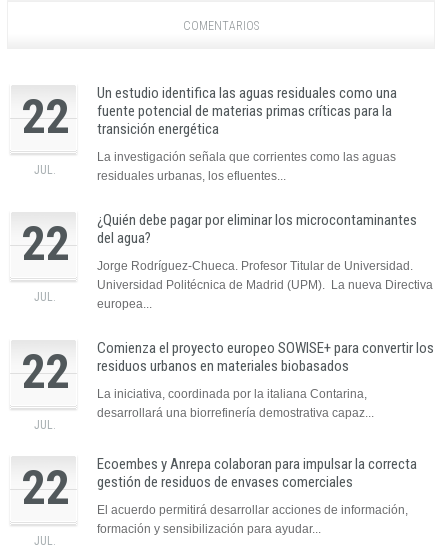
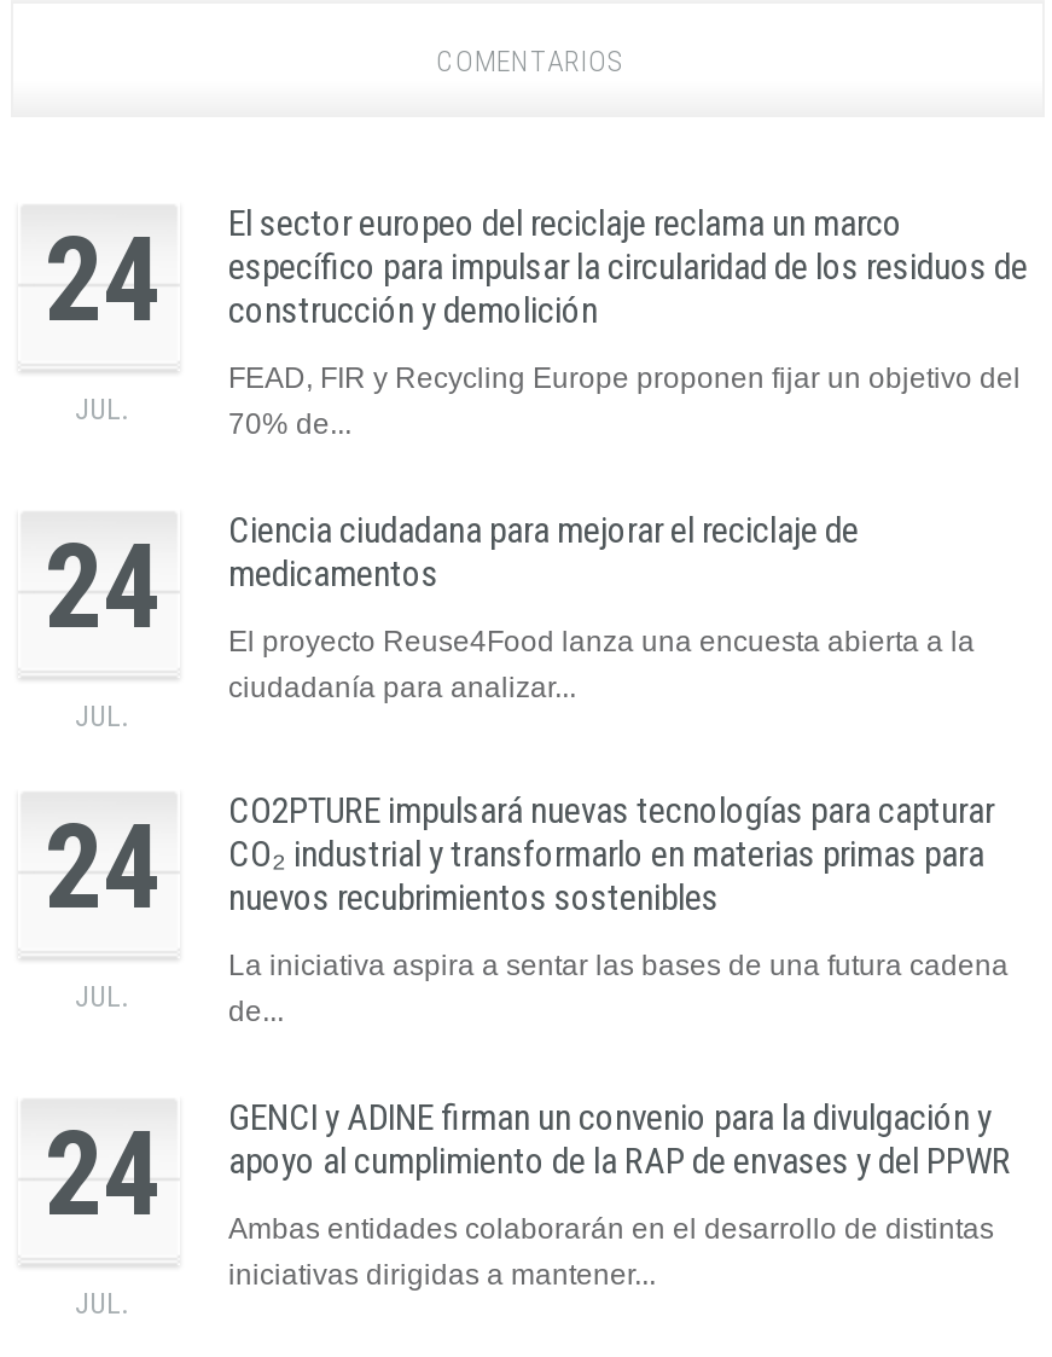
- 22
+ 24

- Un estudio identifica las aguas residuales como una
- fuente potencial de materias primas críticas para la
- transición energética
+ El sector europeo del reciclaje reclama un marco
+ específico para impulsar la circularidad de los residuos de
+ construcción y demolición

- La investigación señala que corrientes como las aguas
- residuales urbanas, los efluentes...
+ FEAD, FIR y Recycling Europe proponen fijar un objetivo del
+ 70% de...

- 22
+ 24

- ¿Quién debe pagar por eliminar los microcontaminantes
- del agua?
+ Ciencia ciudadana para mejorar el reciclaje de
+ medicamentos

- Jorge Rodríguez-Chueca. Profesor Titular de Universidad.
- Universidad Politécnica de Madrid (UPM). La nueva Directiva
- europea...
+ El proyecto Reuse4Food lanza una encuesta abierta a la
+ ciudadanía para analizar...

- 22
+ 24

- Comienza el proyecto europeo SOWISE+ para convertir los
- residuos urbanos en materiales biobasados
+ CO2PTURE impulsará nuevas tecnologías para capturar
+ CO₂ industrial y transformarlo en materias primas para
+ nuevos recubrimientos sostenibles

- La iniciativa, coordinada por la italiana Contarina,
- desarrollará una biorrefinería demostrativa capaz...
+ La iniciativa aspira a sentar las bases de una futura cadena
+ de...

- 22
+ 24

- Ecoembes y Anrepa colaboran para impulsar la correcta
- gestión de residuos de envases comerciales
+ GENCI y ADINE firman un convenio para la divulgación y
+ apoyo al cumplimiento de la RAP de envases y del PPWR

- El acuerdo permitirá desarrollar acciones de información,
- formación y sensibilización para ayudar...
+ Ambas entidades colaborarán en el desarrollo de distintas
+ iniciativas dirigidas a mantener...
